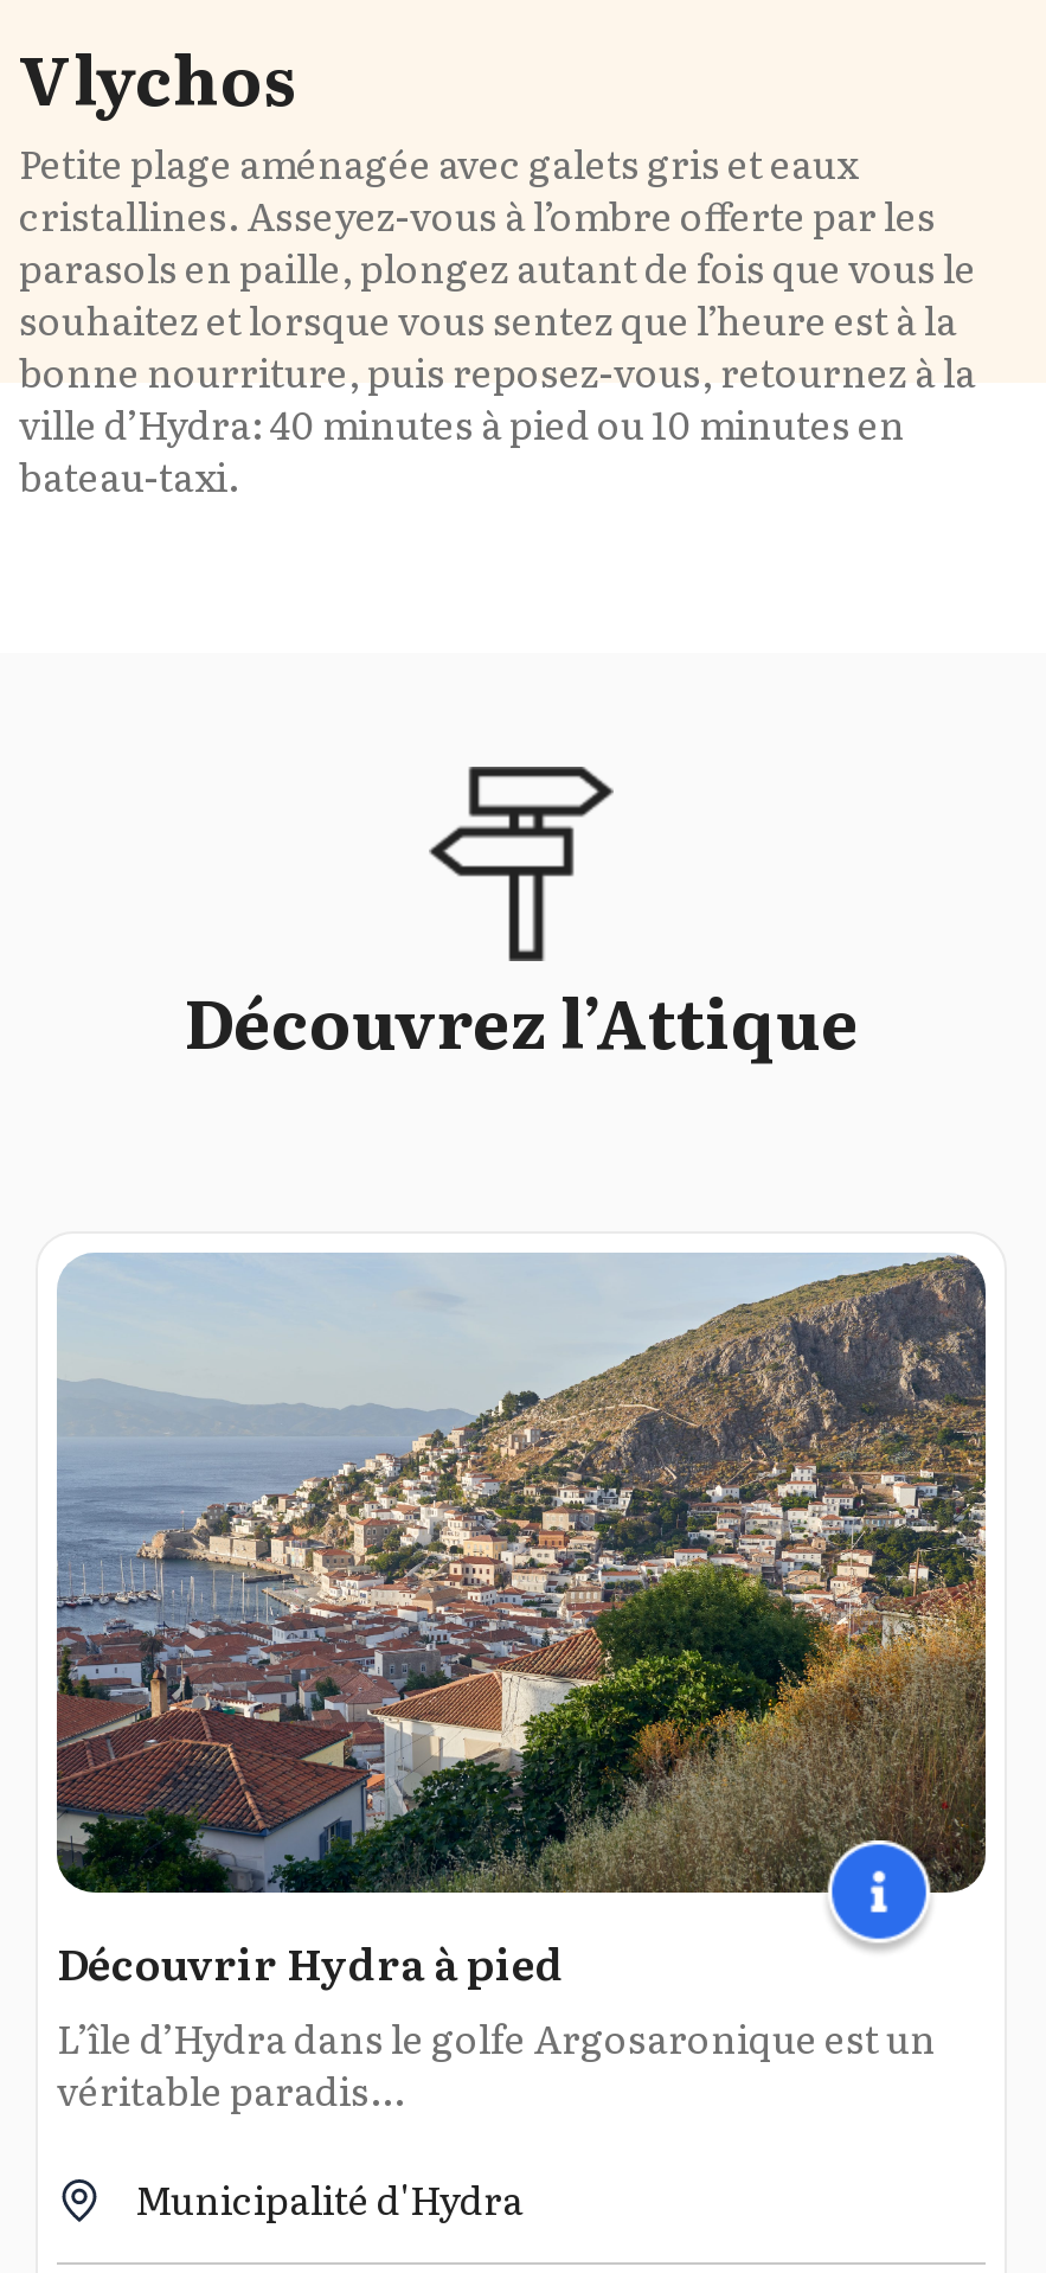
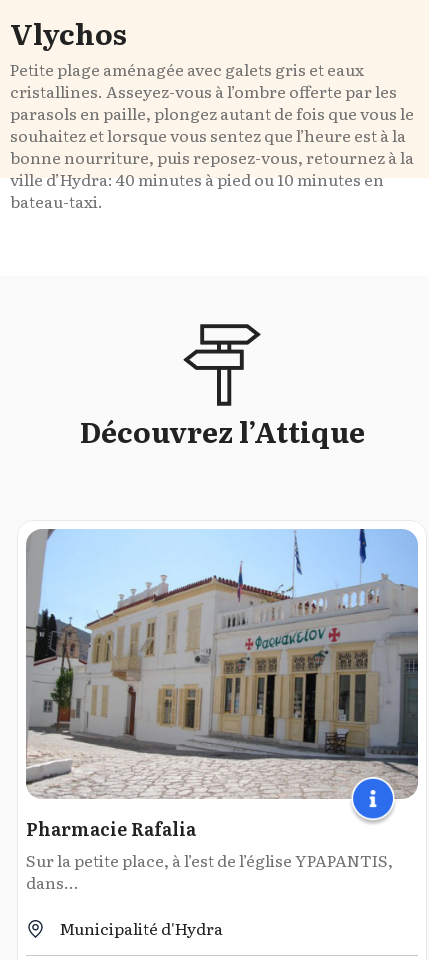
- [image]
- Découvrir Hydra à pied
- L’île d’Hydra dans le golfe Argosaronique est un
- véritable paradis...
+ [image]
+ Pharmacie Rafalia
+ Sur la petite place, à l’est de l’église YPAPANTIS,
+ dans...
